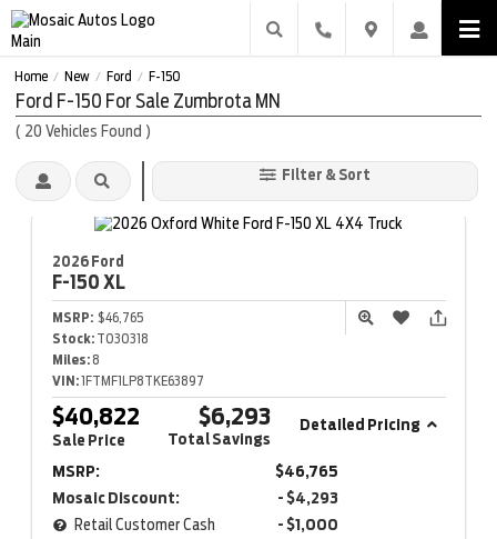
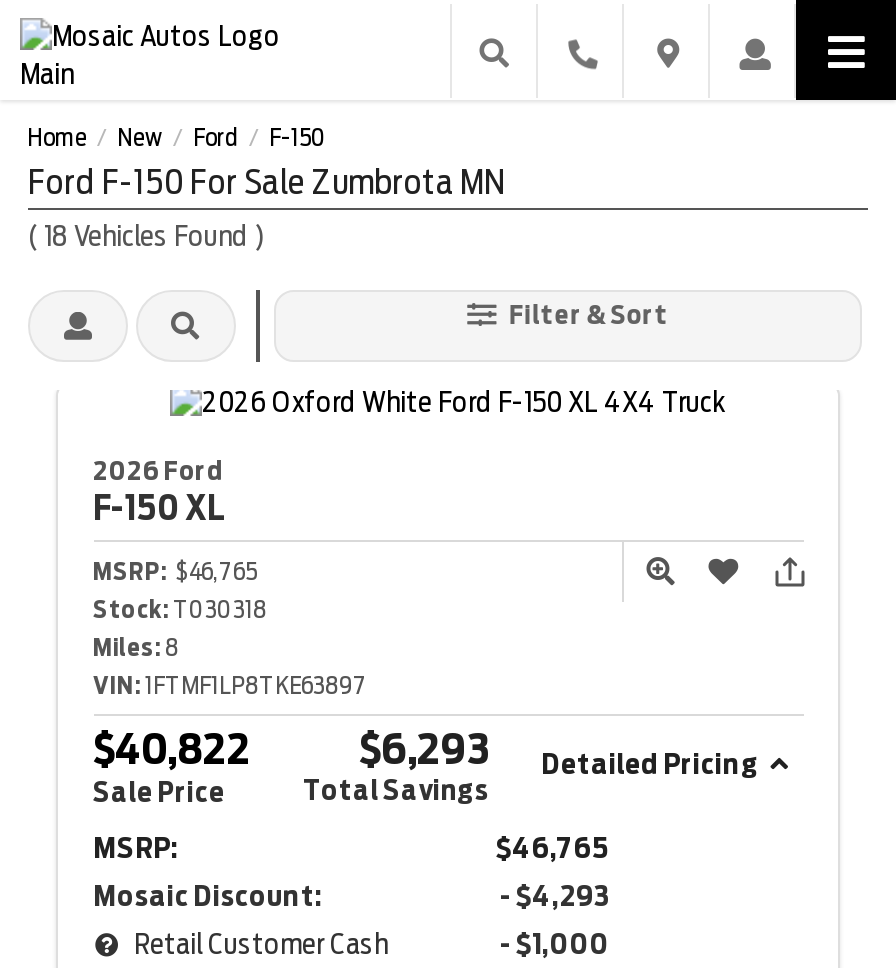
- (20 Vehicles Found)
+ (18 Vehicles Found)
